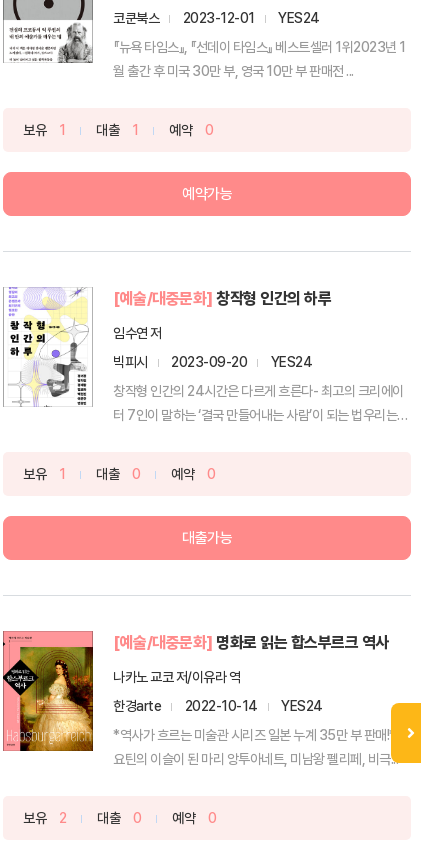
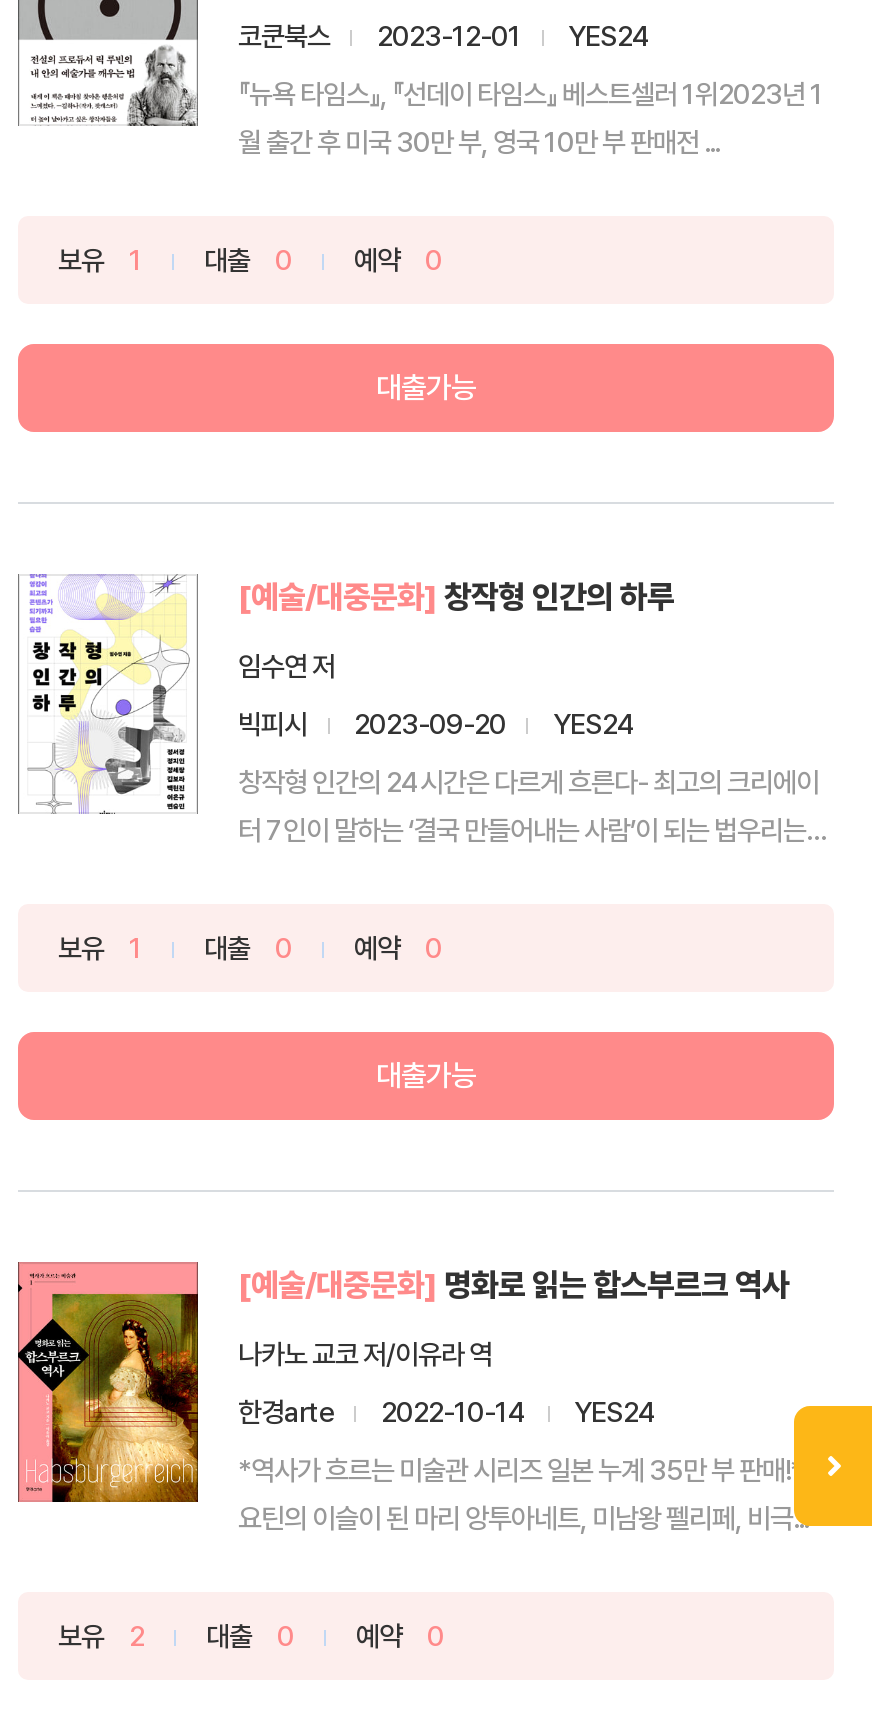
- 보유 1 대출 1 예약 0
+ 보유 1 대출 0 예약 0

- 예약가능
+ 대출가능
